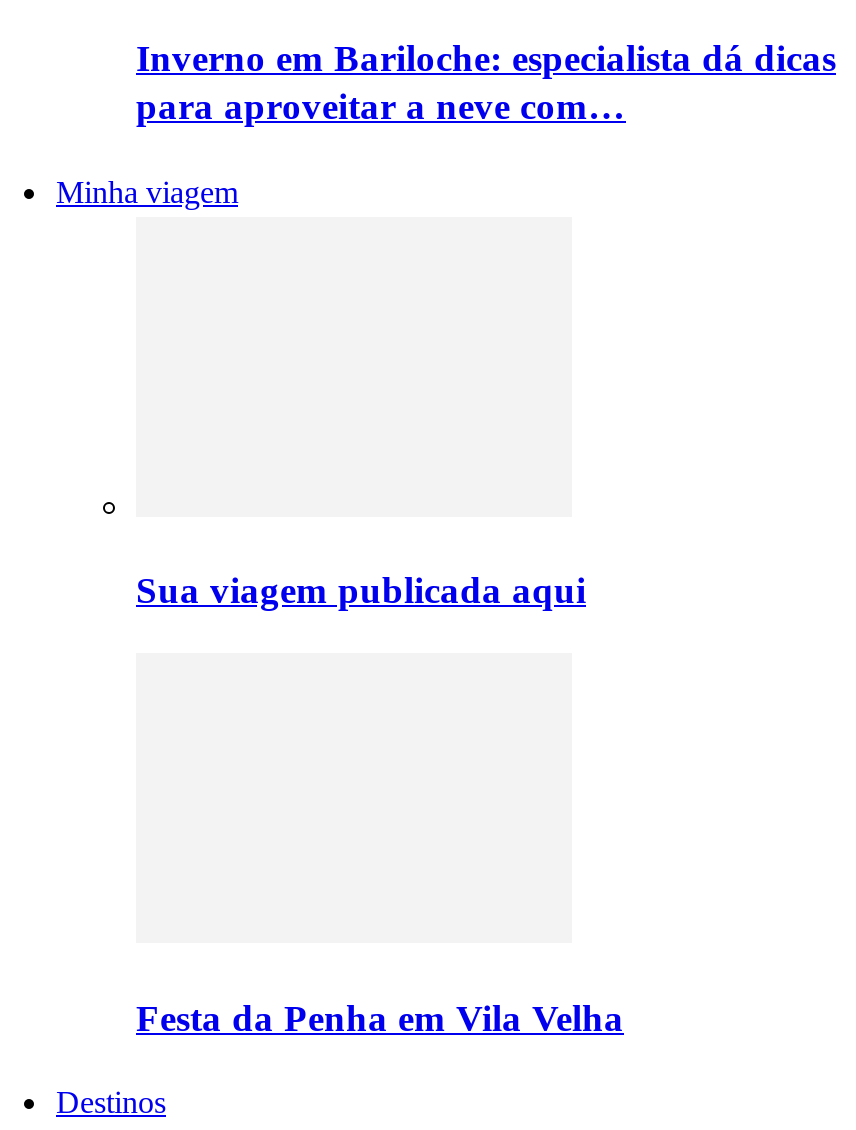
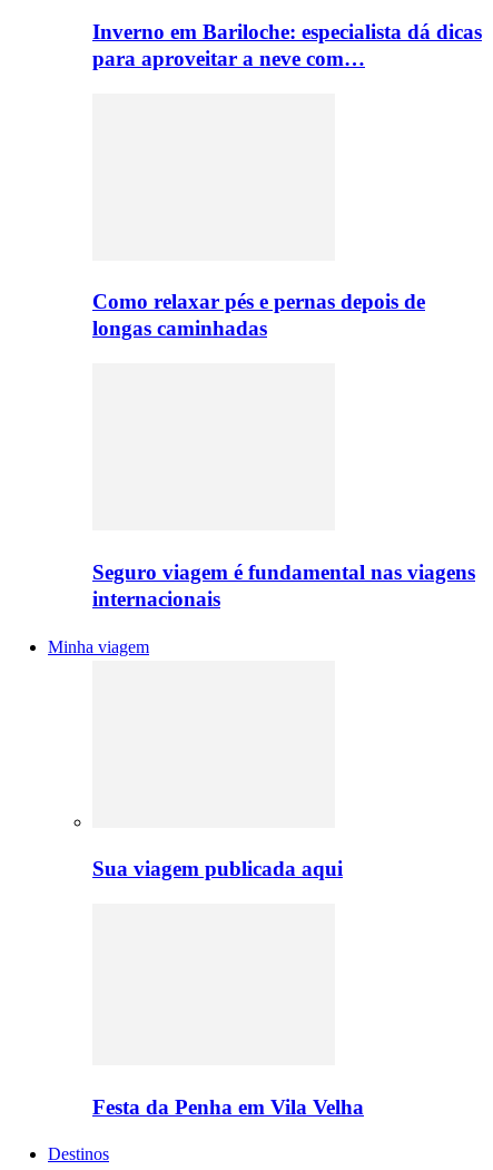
+ Como relaxar pés e pernas depois de
+ longas caminhadas

+ Seguro viagem é fundamental nas viagens
+ internacionais
